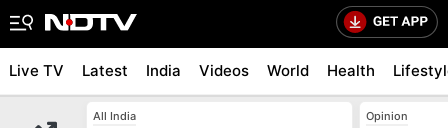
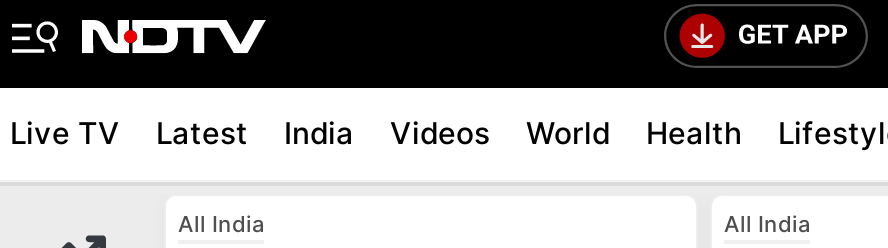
- Opinion
+ All India
